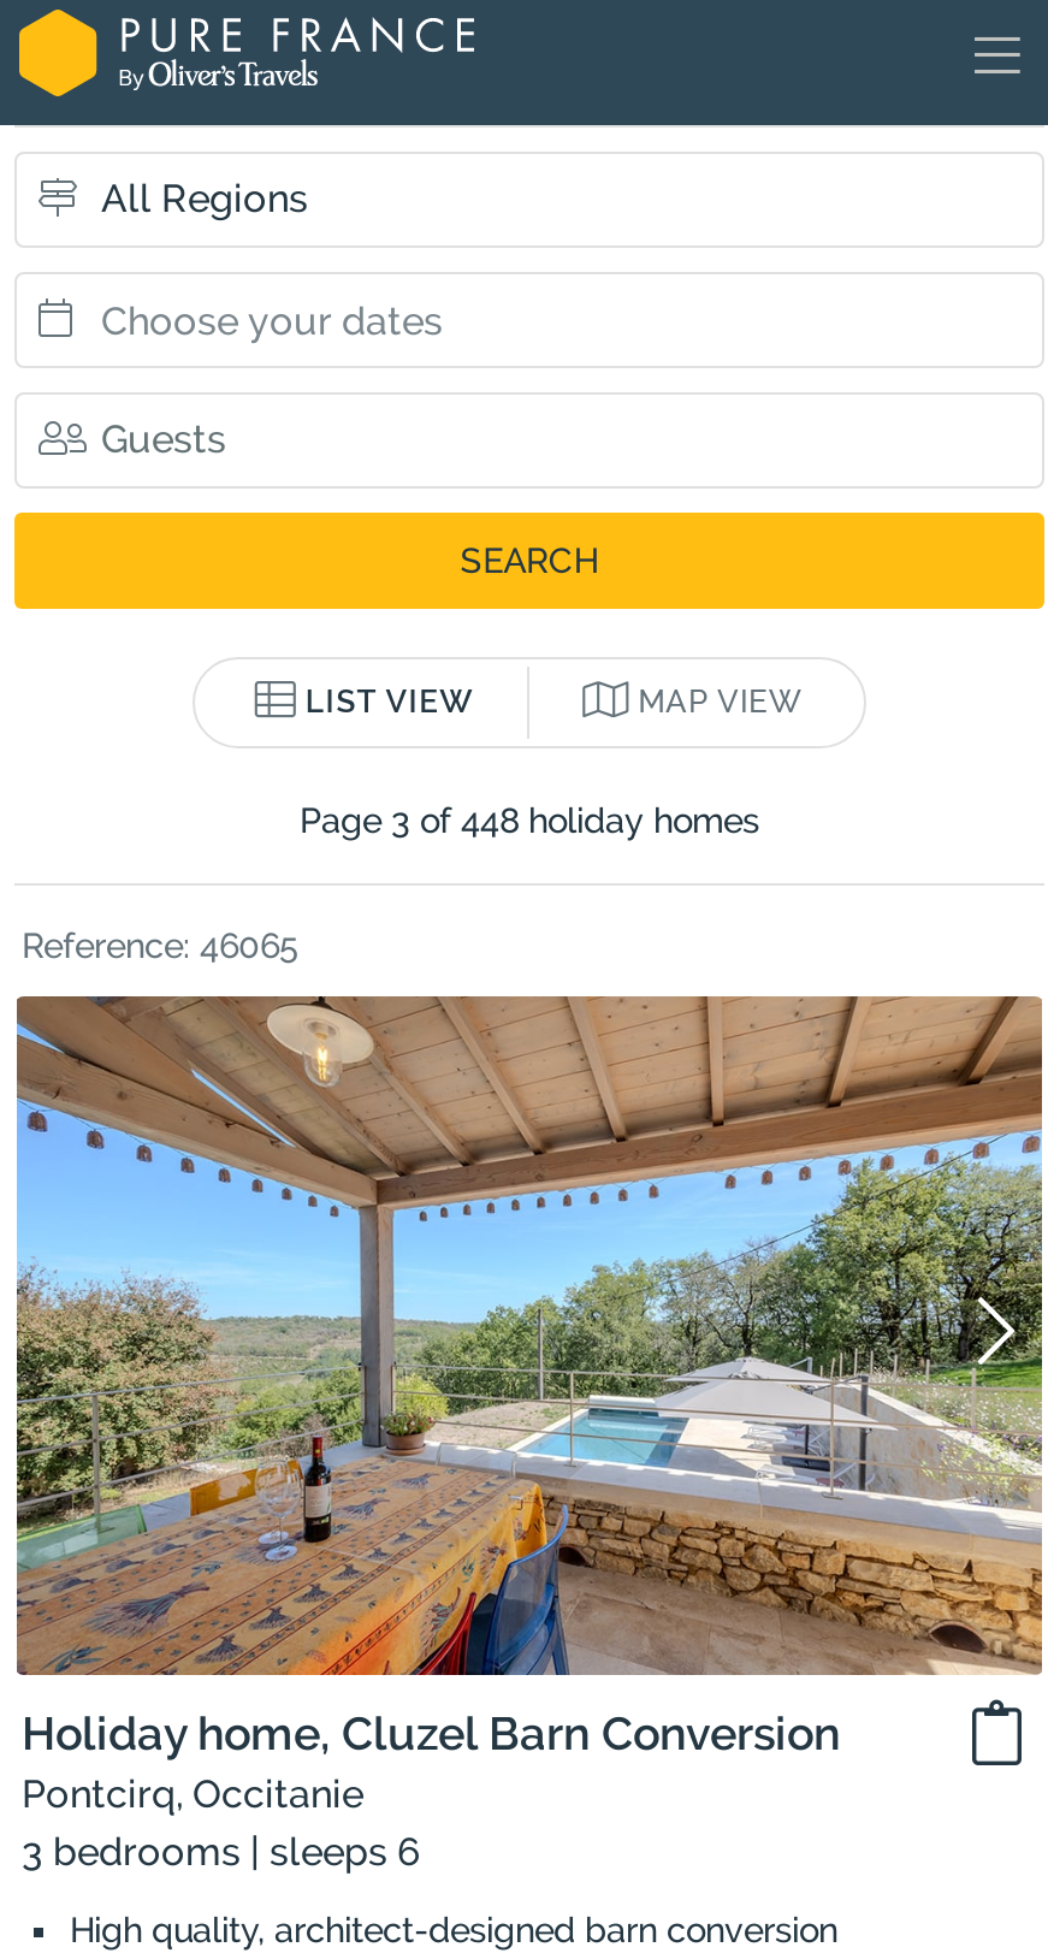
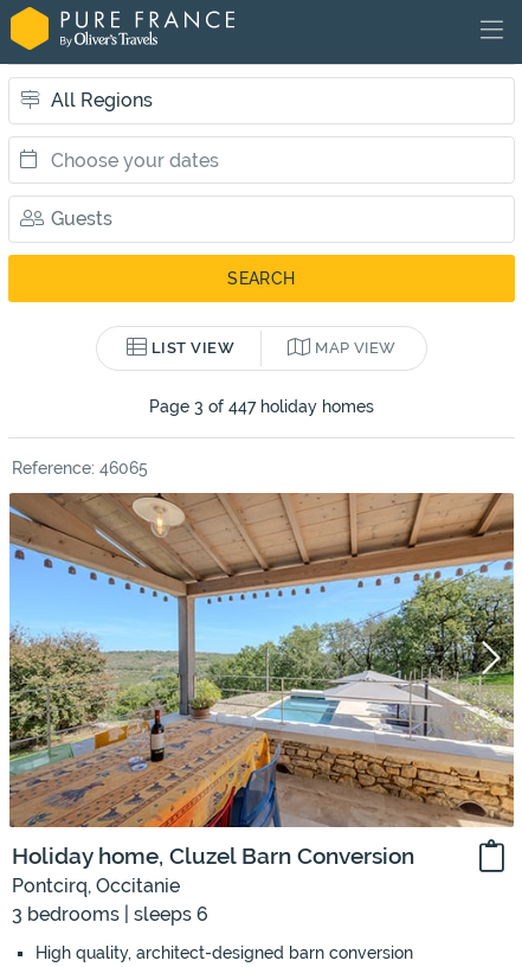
- Page 3 of 448 holiday homes
+ Page 3 of 447 holiday homes
